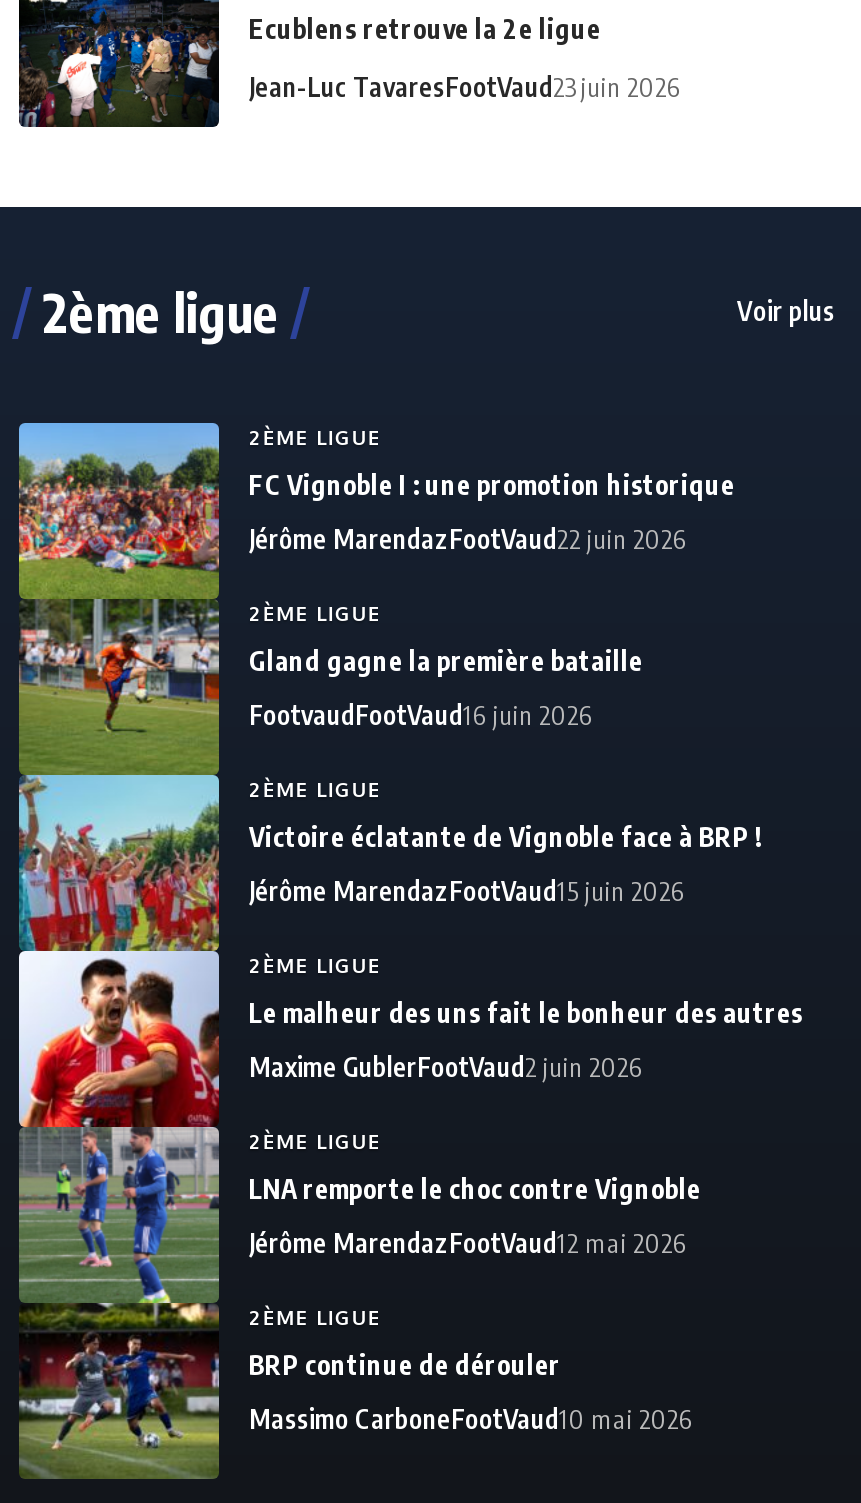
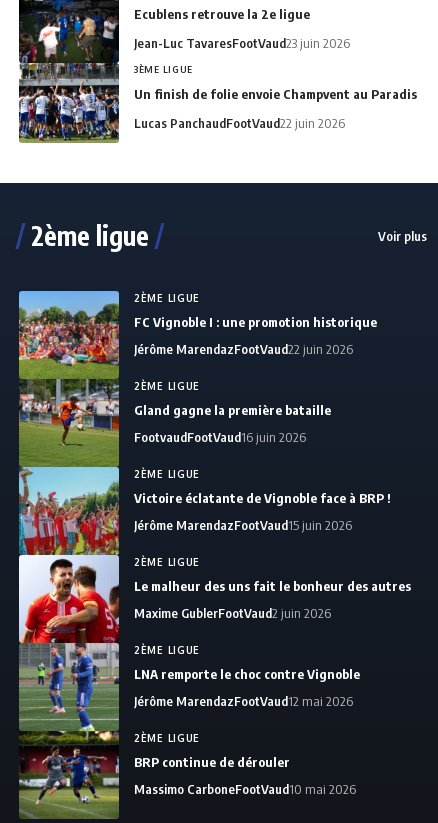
+ [image]
+ 3ÈME LIGUE
+ Un finish de folie envoie Champvent au Paradis
+ Lucas PanchaudFootVaud22 juin 2026
